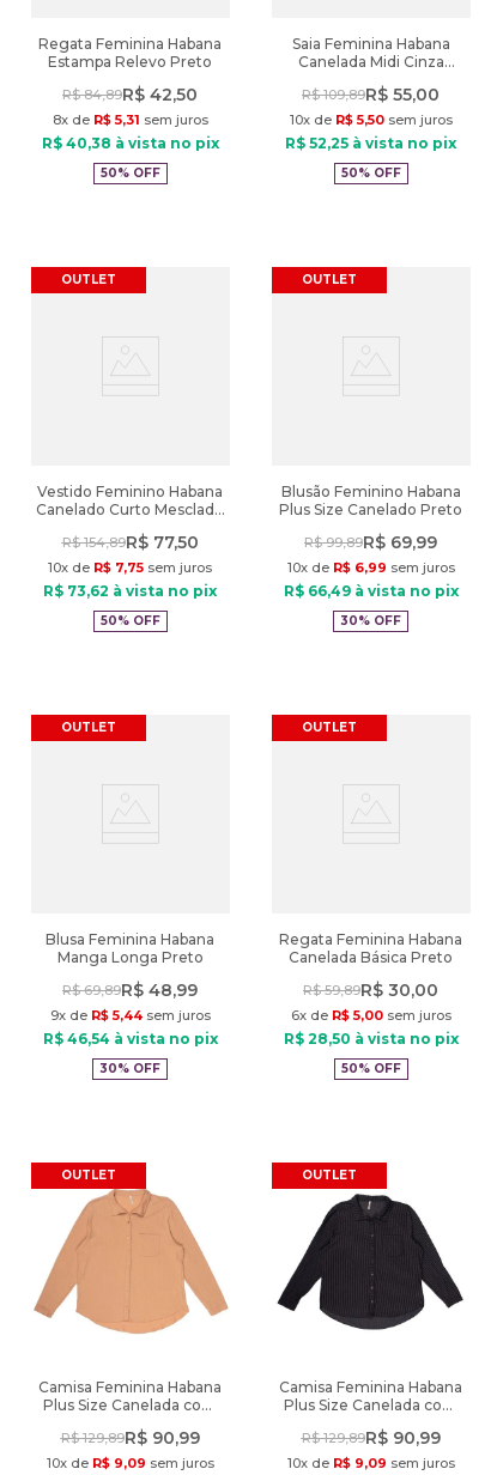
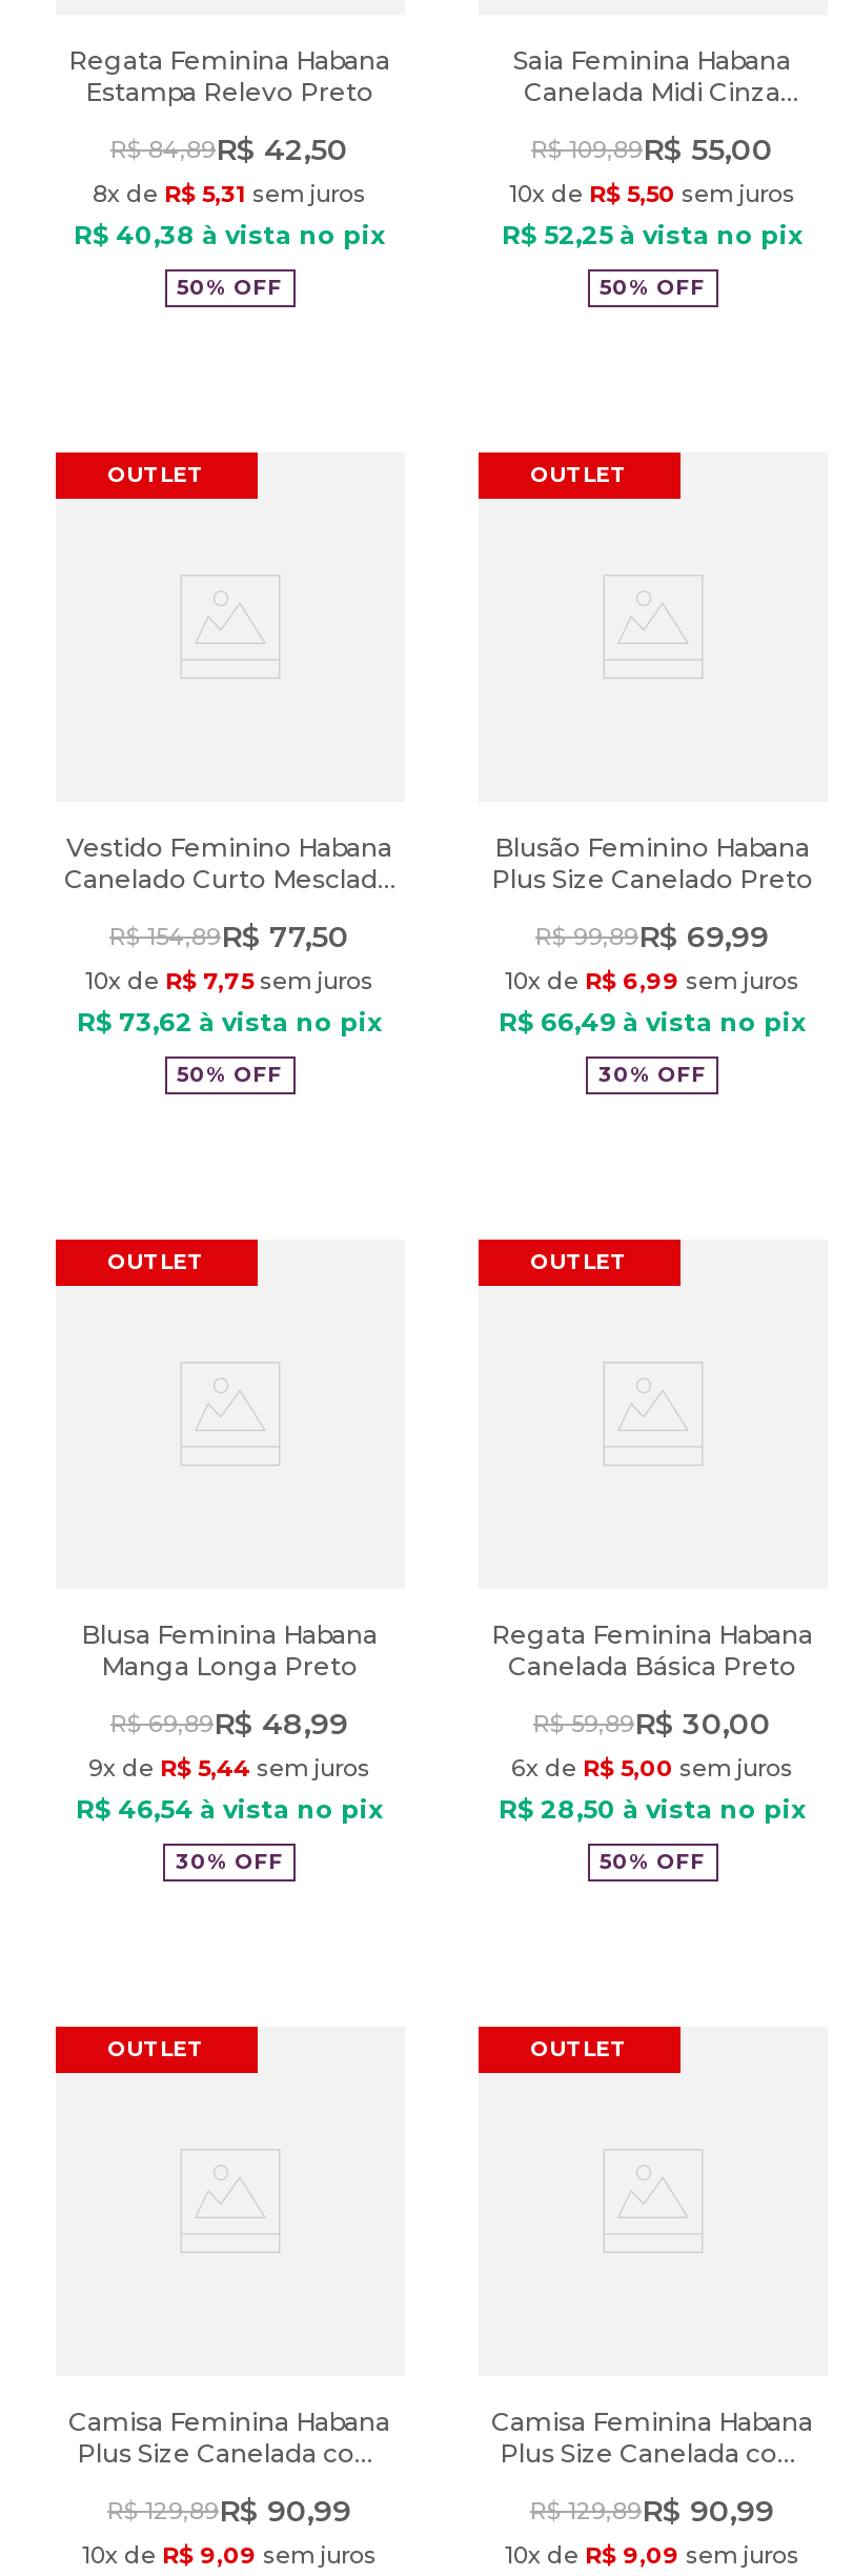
- [image]

- [image]
